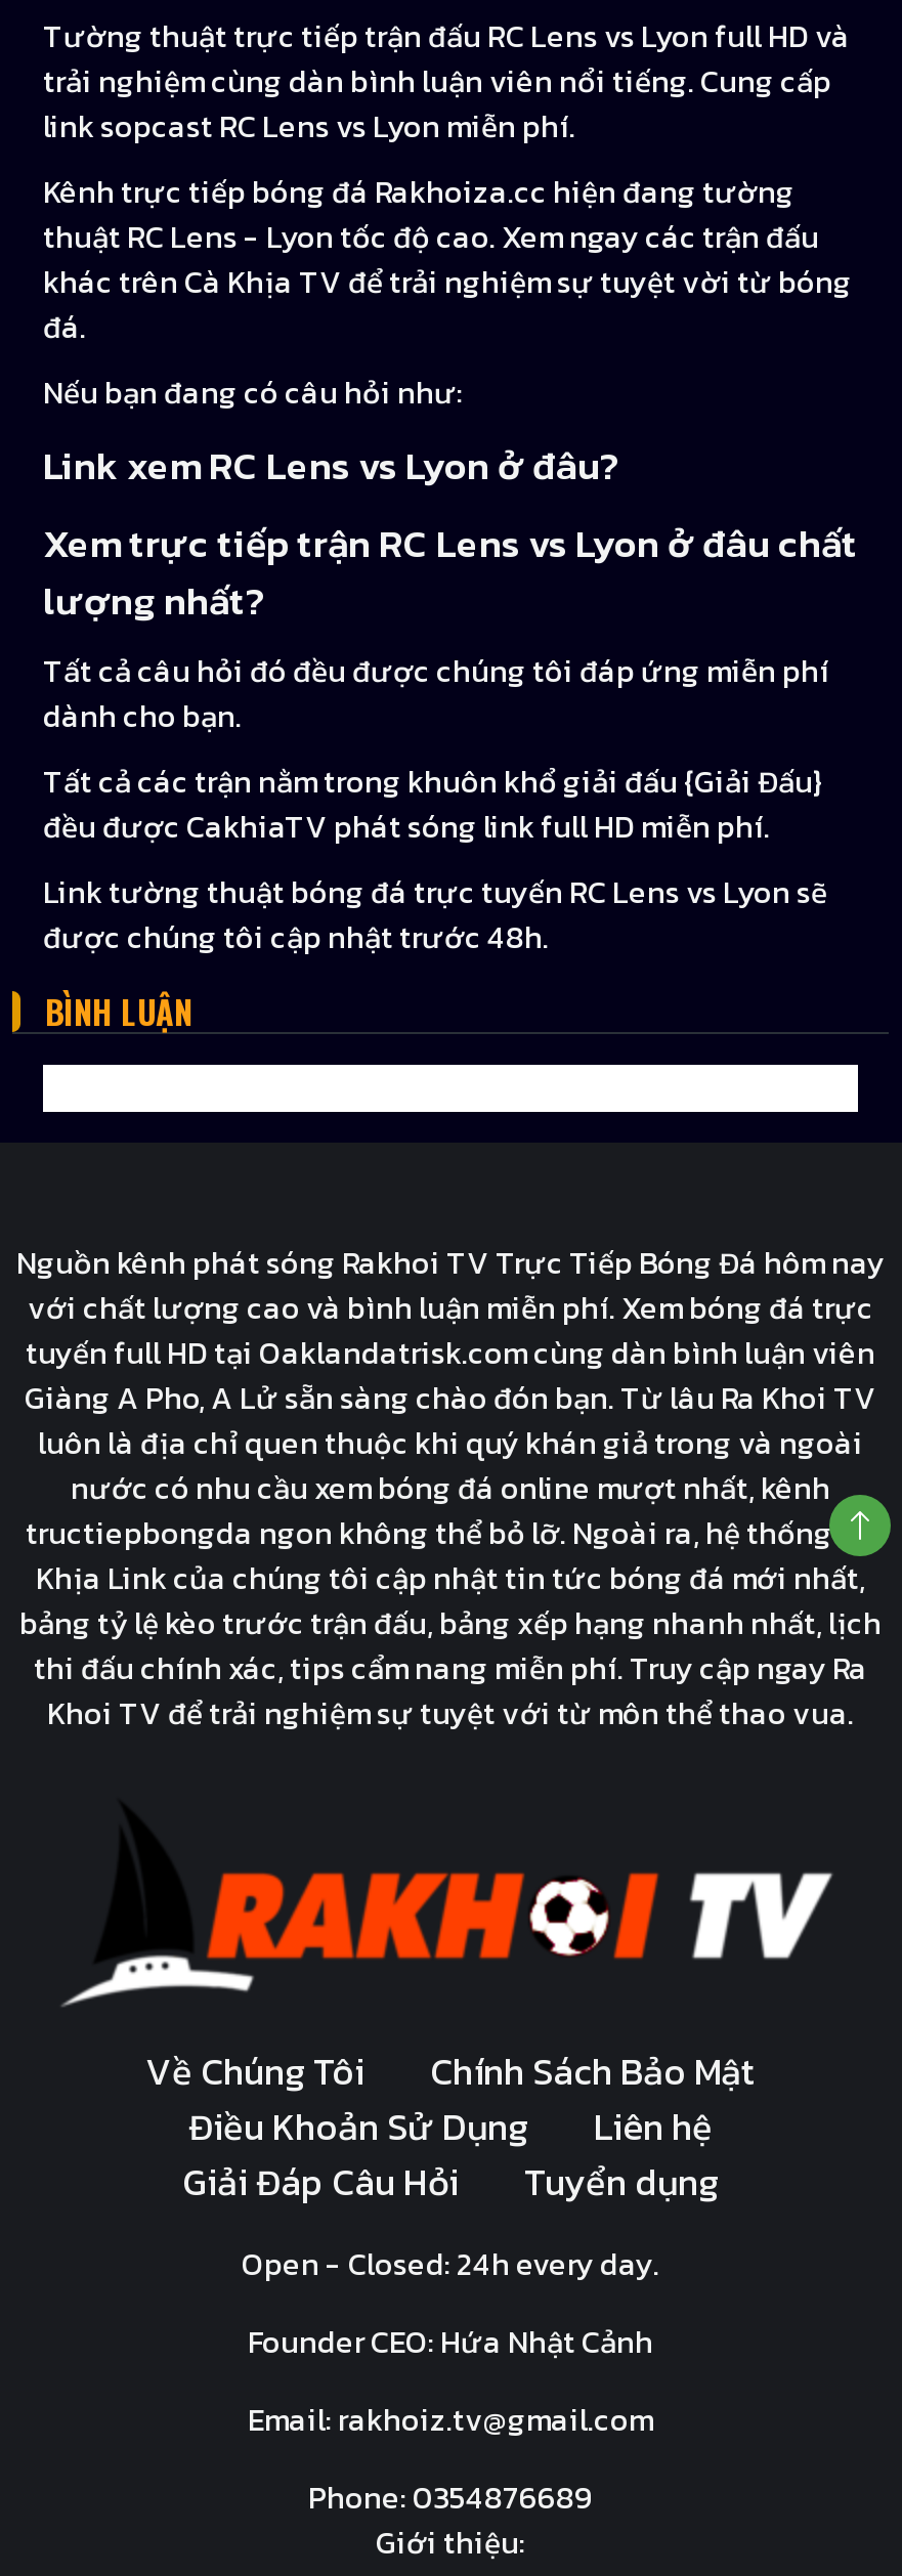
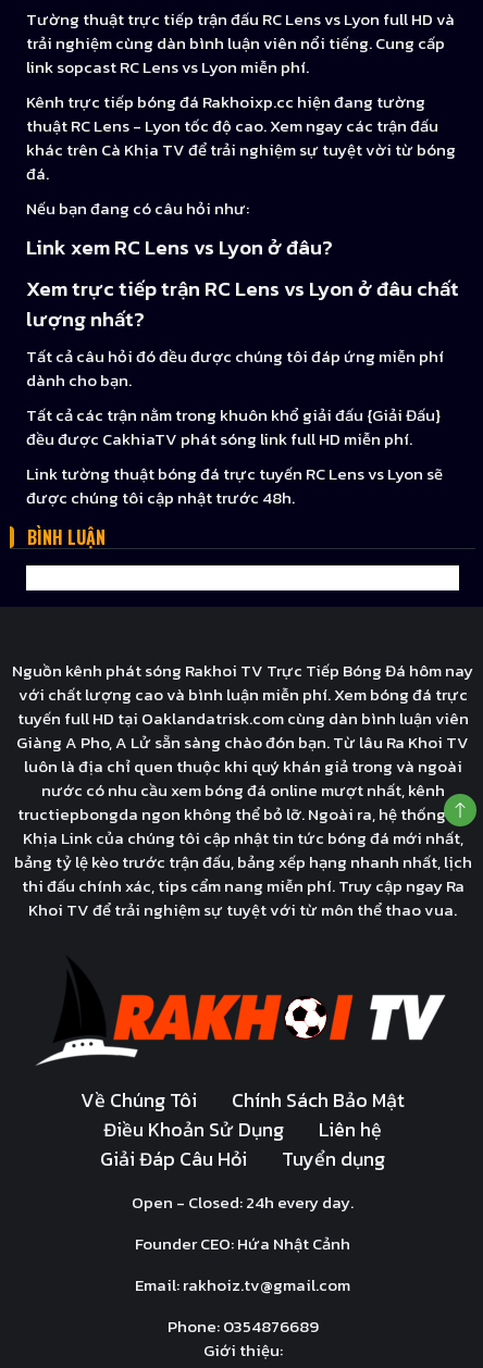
- Kênh trực tiếp bóng đá Rakhoiza.cc hiện đang tường
+ Kênh trực tiếp bóng đá Rakhoixp.cc hiện đang tường
